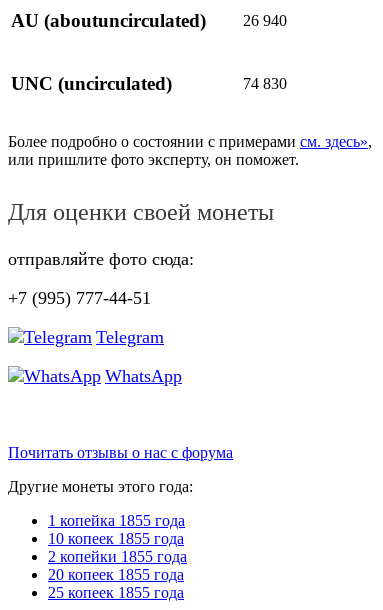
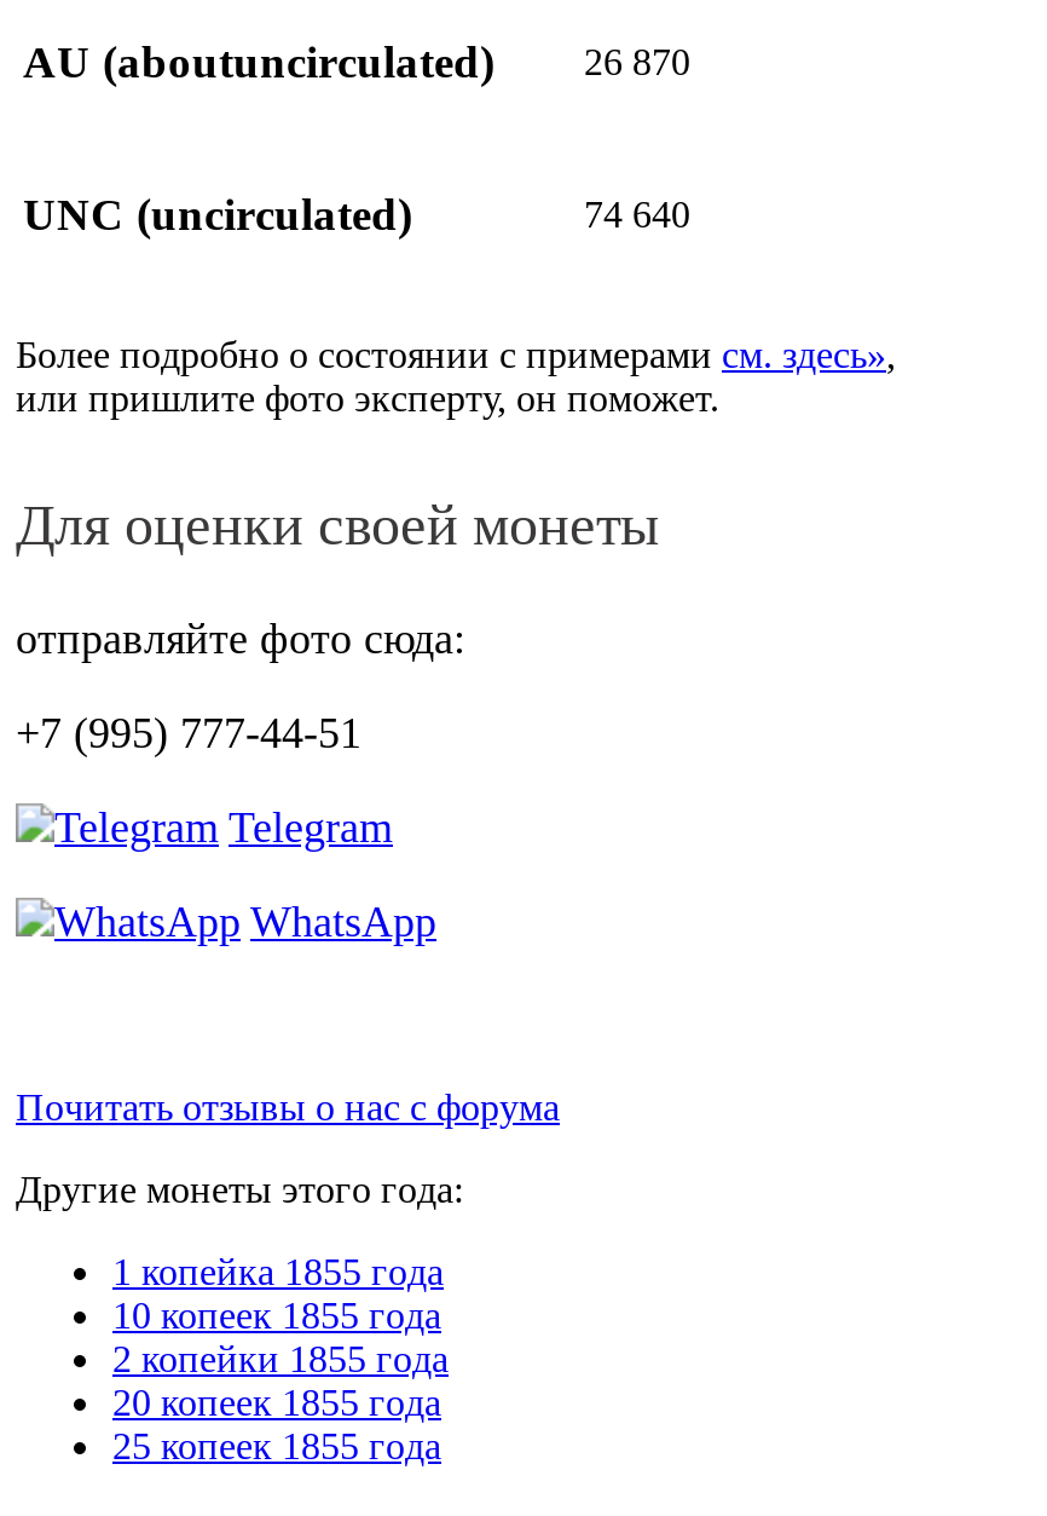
- 26 940
+ 26 870

- 74 830
+ 74 640
